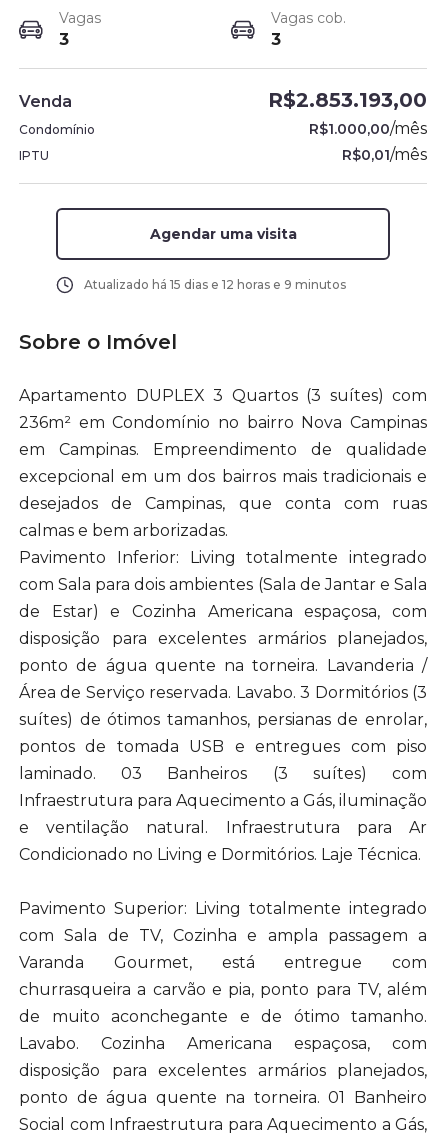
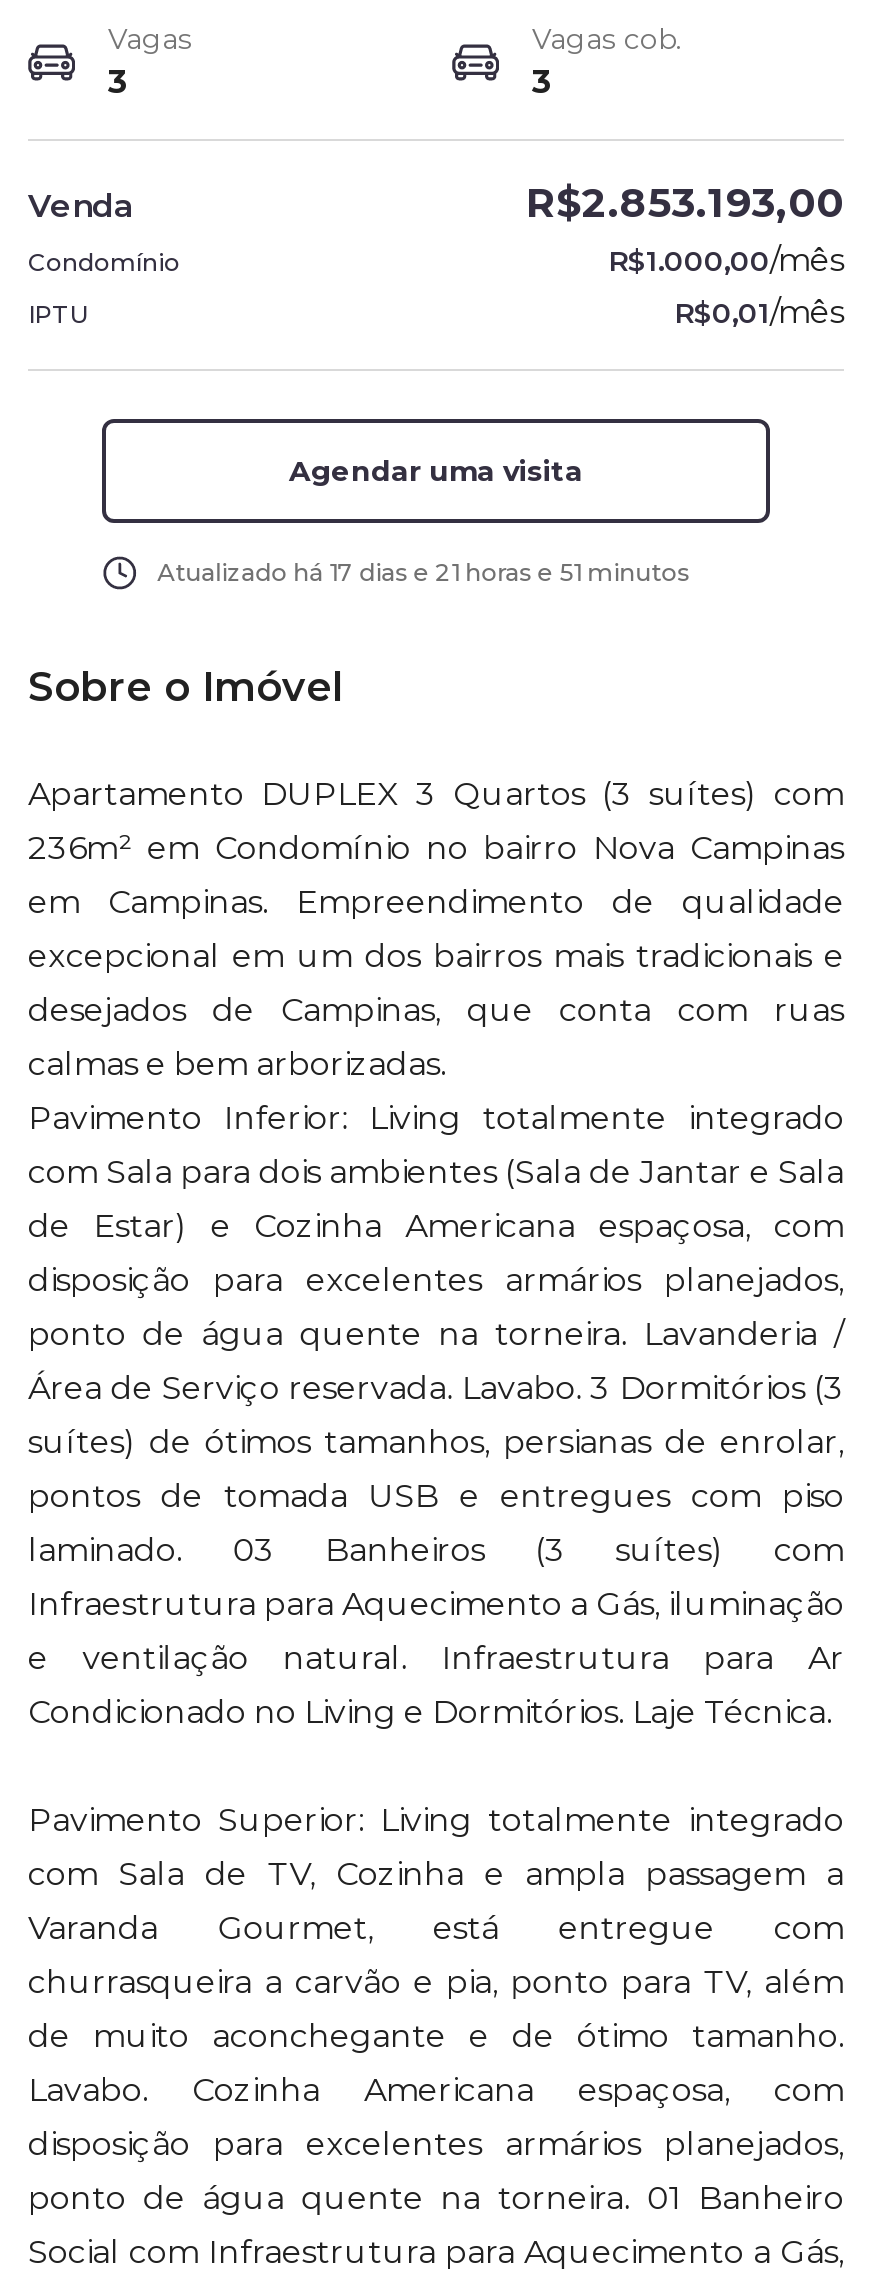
- Atualizado há 15 dias e 12 horas e 9 minutos
+ Atualizado há 17 dias e 21 horas e 51 minutos
